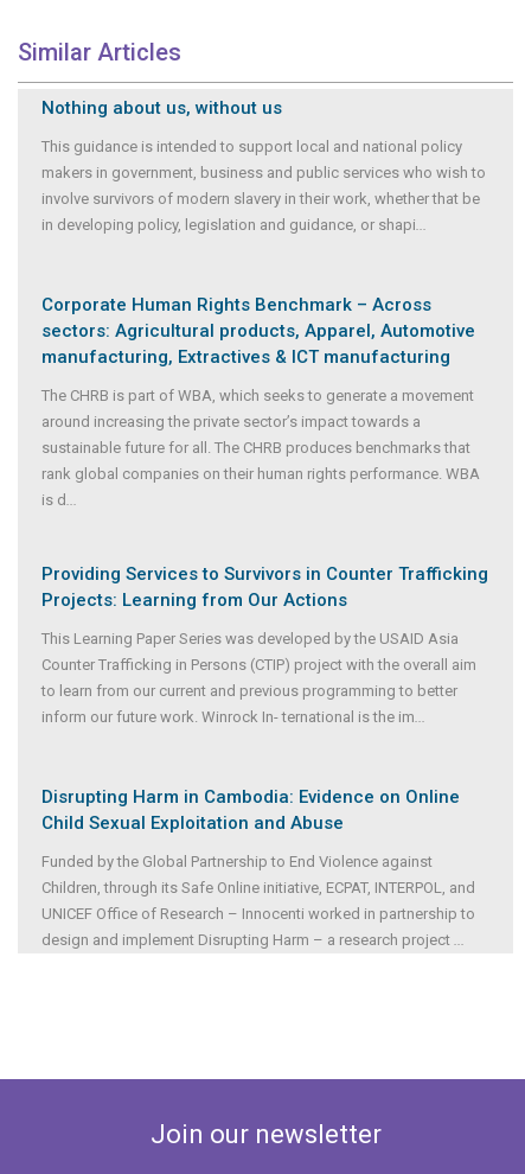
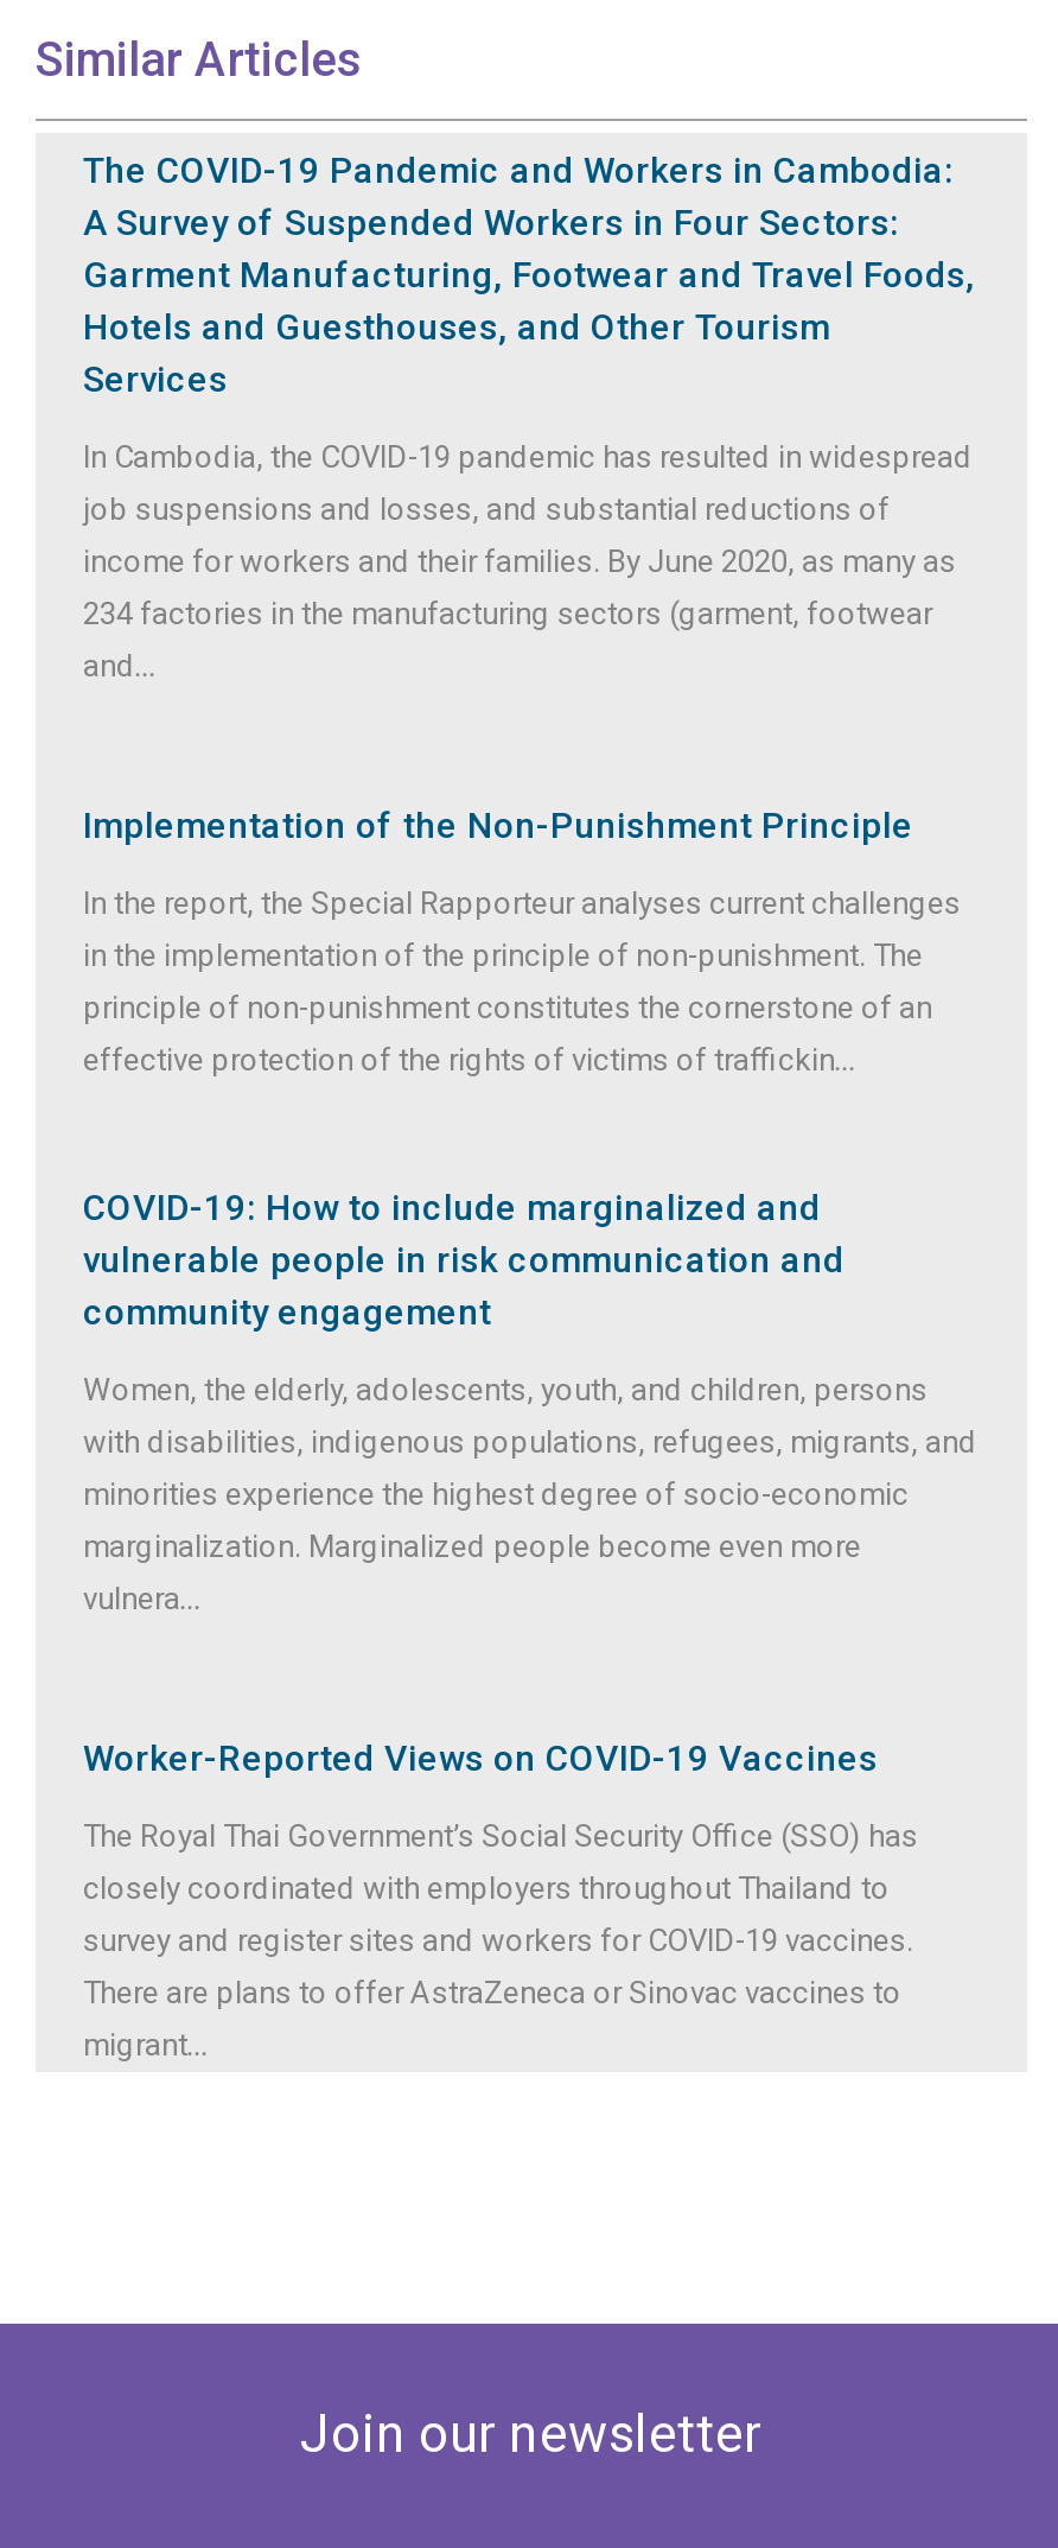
- Nothing about us, without us
- This guidance is intended to support local and national policy
- makers in government, business and public services who wish to
- involve survivors of modern slavery in their work, whether that be
- in developing policy, legislation and guidance, or shapi...
+ The COVID-19 Pandemic and Workers in Cambodia:
+ A Survey of Suspended Workers in Four Sectors:
+ Garment Manufacturing, Footwear and Travel Foods,
+ Hotels and Guesthouses, and Other Tourism
+ Services
+ In Cambodia, the COVID-19 pandemic has resulted in widespread
+ job suspensions and losses, and substantial reductions of
+ income for workers and their families. By June 2020, as many as
+ 234 factories in the manufacturing sectors (garment, footwear
+ and...

- Corporate Human Rights Benchmark – Across
- sectors: Agricultural products, Apparel, Automotive
- manufacturing, Extractives & ICT manufacturing
- The CHRB is part of WBA, which seeks to generate a movement
- around increasing the private sector’s impact towards a
- sustainable future for all. The CHRB produces benchmarks that
- rank global companies on their human rights performance. WBA
- is d...
+ Implementation of the Non-Punishment Principle
+ In the report, the Special Rapporteur analyses current challenges
+ in the implementation of the principle of non-punishment. The
+ principle of non-punishment constitutes the cornerstone of an
+ effective protection of the rights of victims of traffickin...

- Providing Services to Survivors in Counter Trafficking
- Projects: Learning from Our Actions
- This Learning Paper Series was developed by the USAID Asia
- Counter Trafficking in Persons (CTIP) project with the overall aim
- to learn from our current and previous programming to better
- inform our future work. Winrock In- ternational is the im...
+ COVID-19: How to include marginalized and
+ vulnerable people in risk communication and
+ community engagement
+ Women, the elderly, adolescents, youth, and children, persons
+ with disabilities, indigenous populations, refugees, migrants, and
+ minorities experience the highest degree of socio-economic
+ marginalization. Marginalized people become even more
+ vulnera...

- Disrupting Harm in Cambodia: Evidence on Online
- Child Sexual Exploitation and Abuse
- Funded by the Global Partnership to End Violence against
- Children, through its Safe Online initiative, ECPAT, INTERPOL, and
- UNICEF Office of Research – Innocenti worked in partnership to
- design and implement Disrupting Harm – a research project...
+ Worker-Reported Views on COVID-19 Vaccines
+ The Royal Thai Government’s Social Security Office (SSO) has
+ closely coordinated with employers throughout Thailand to
+ survey and register sites and workers for COVID-19 vaccines.
+ There are plans to offer AstraZeneca or Sinovac vaccines to
+ migrant...
